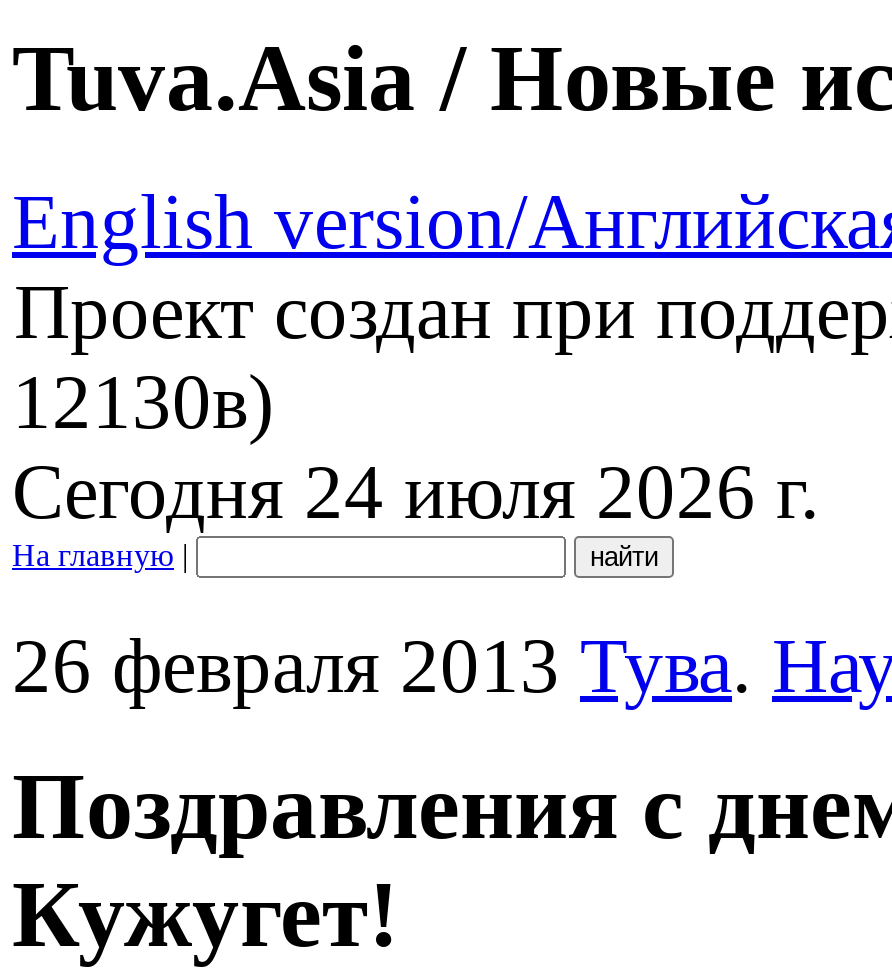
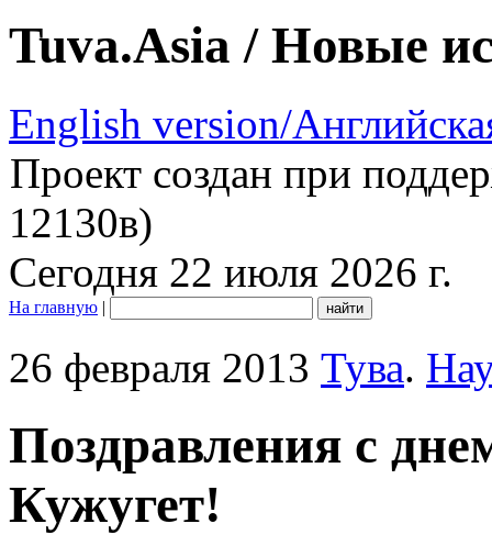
- Сегодня 24 июля 2026 г.
+ Сегодня 22 июля 2026 г.
